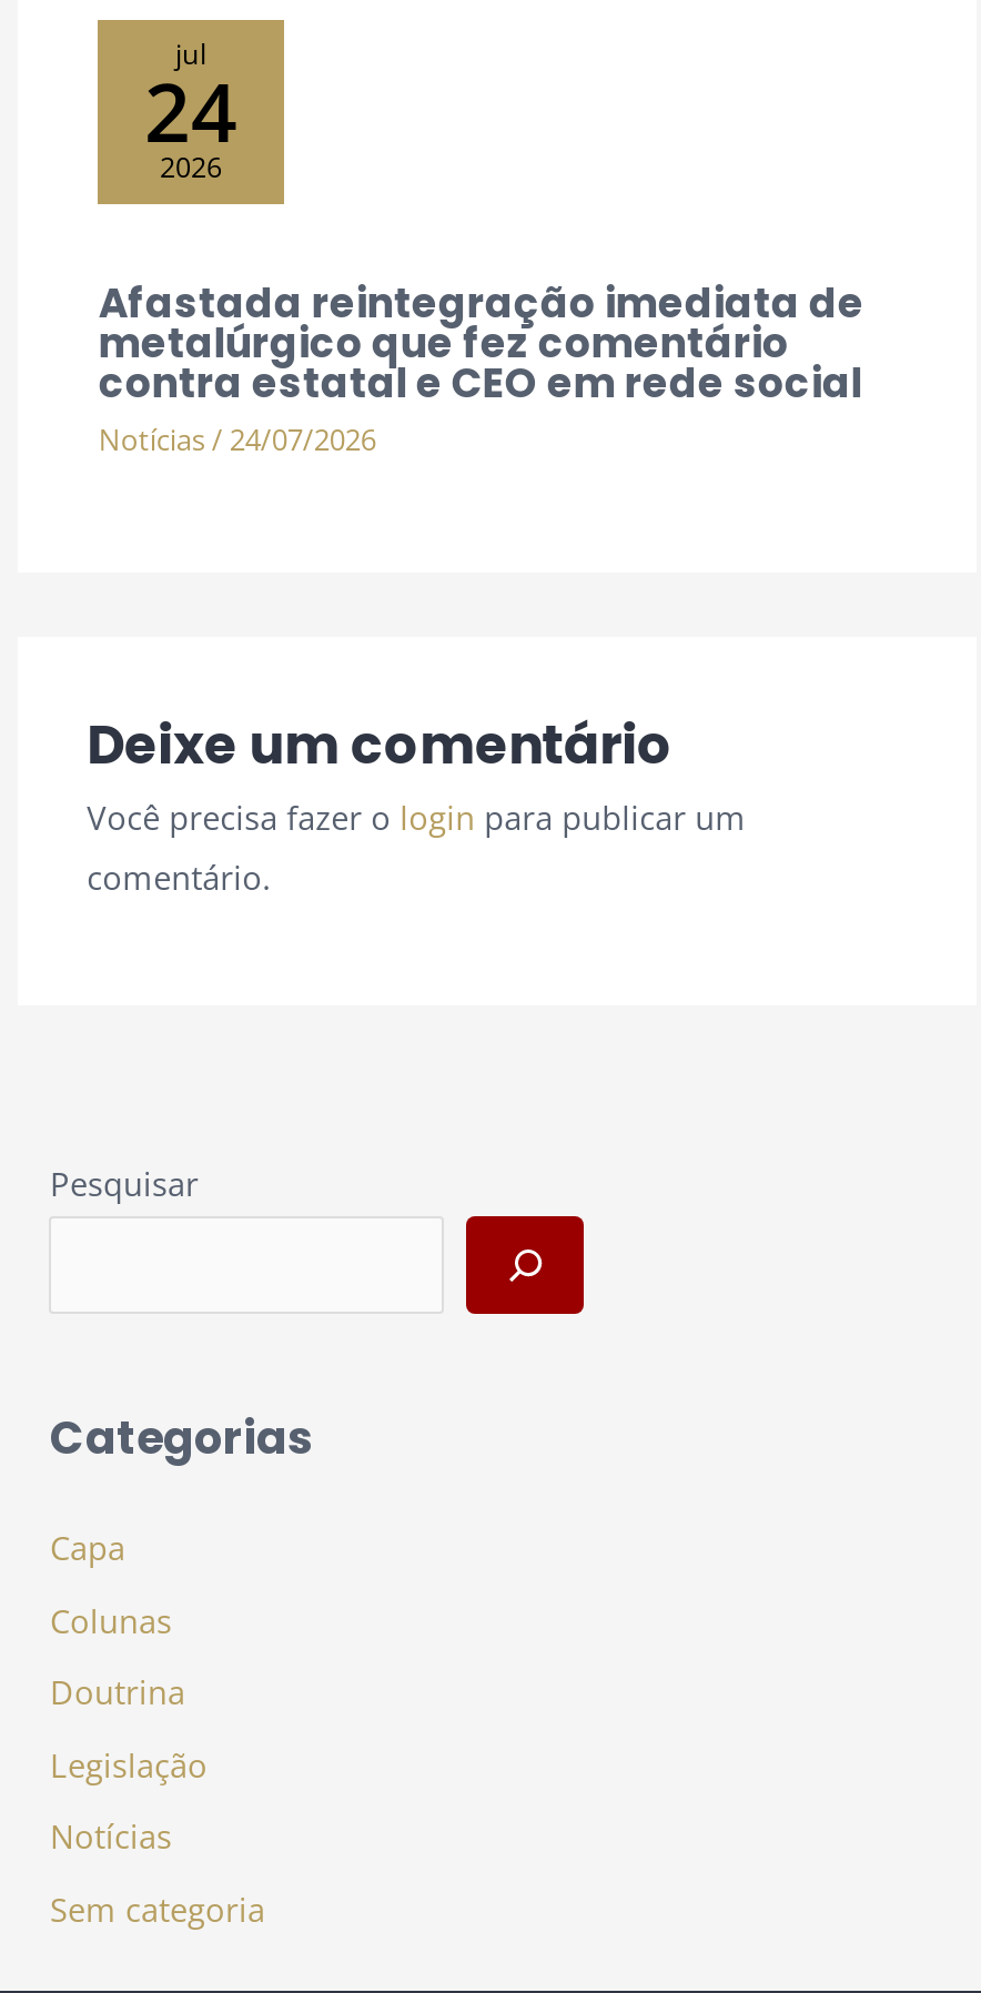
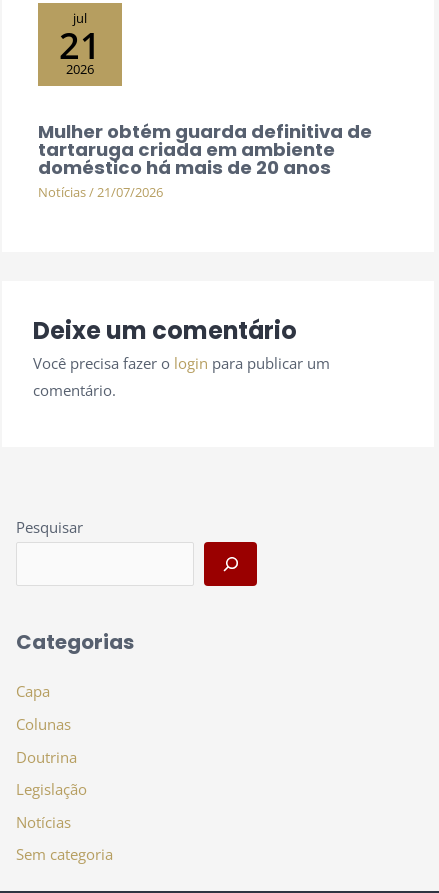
- 24
+ 21

- Afastada reintegração imediata de
- metalúrgico que fez comentário
- contra estatal e CEO em rede social
- Notícias / 24/07/2026
+ Mulher obtém guarda definitiva de
+ tartaruga criada em ambiente
+ doméstico há mais de 20 anos
+ Notícias / 21/07/2026
